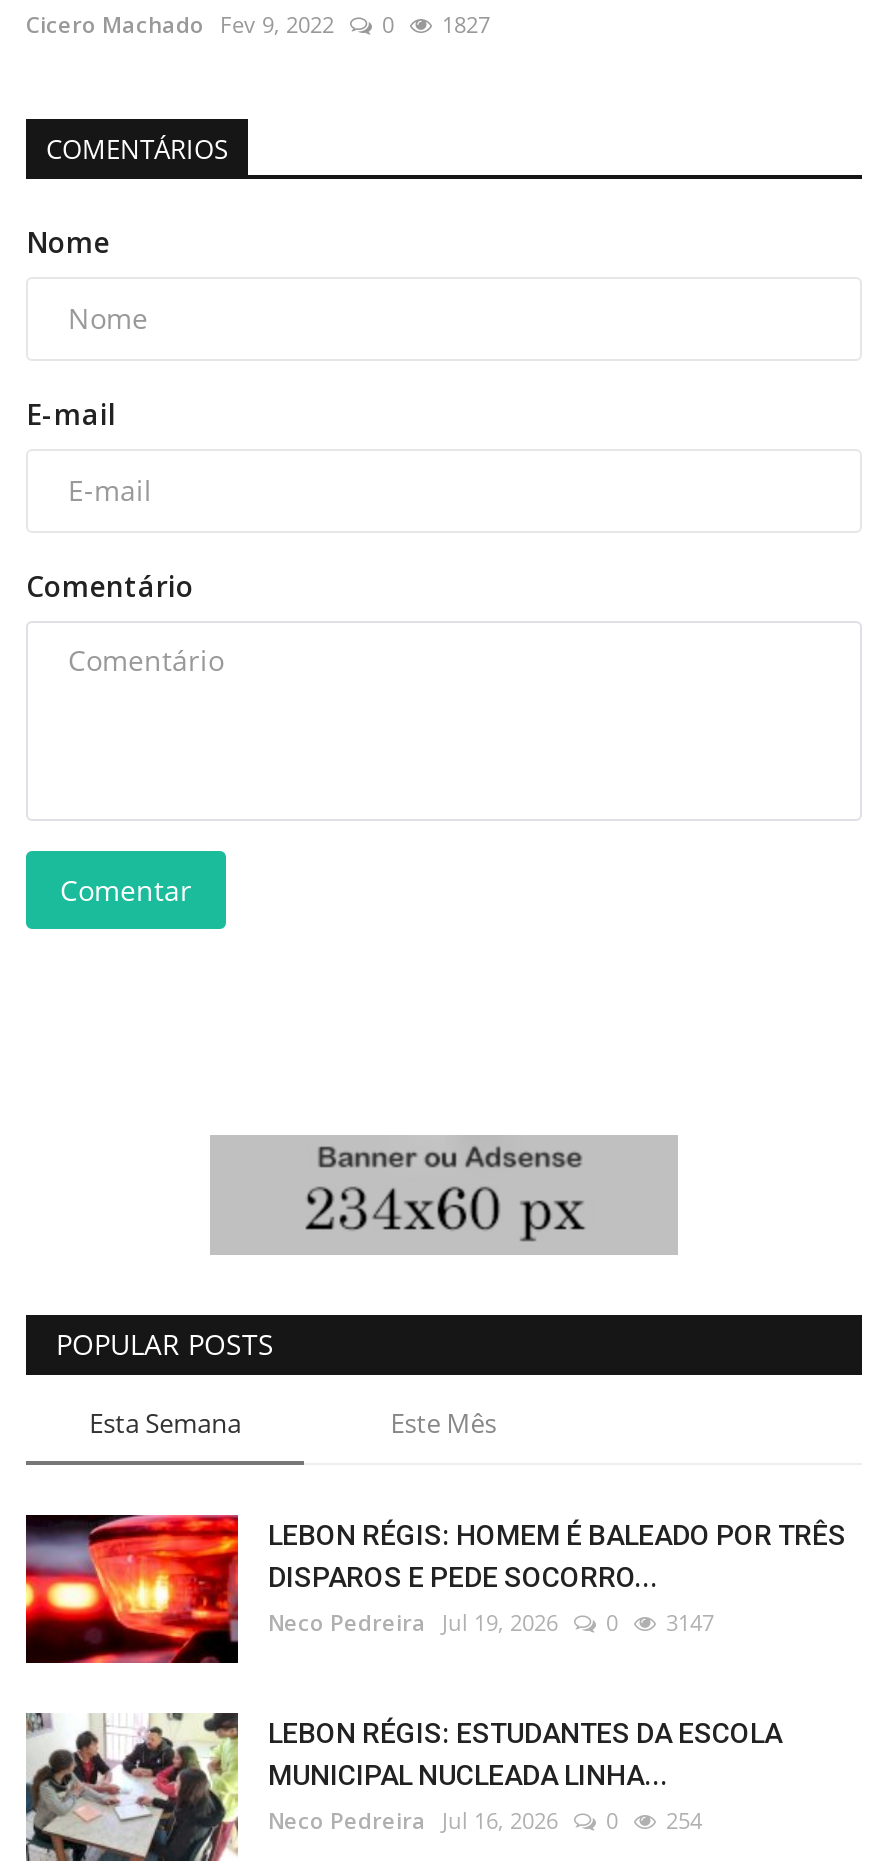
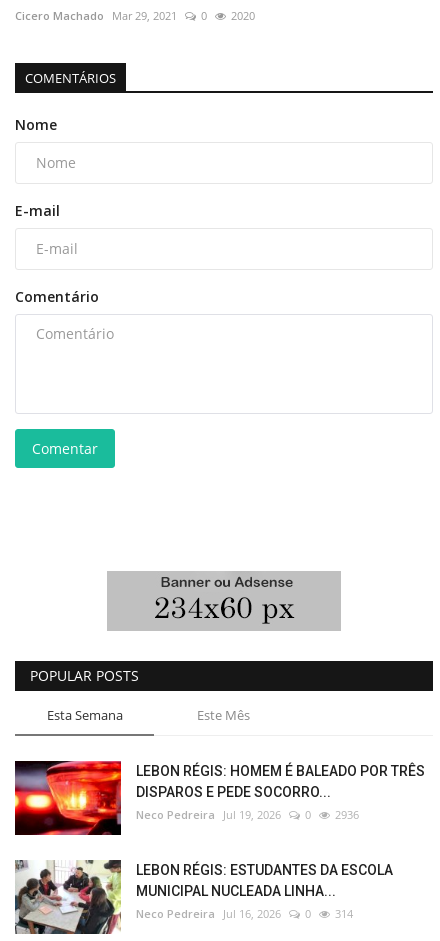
- Cicero Machado Fev 9, 2022
+ Cicero Machado Mar 29, 2021

- 1827
+ 2020

- Neco Pedreira Jul 19, 2026 0 3147
+ Neco Pedreira Jul 19, 2026 0 2936

- Neco Pedreira Jul 16, 2026 0 254
+ Neco Pedreira Jul 16, 2026 0 314
